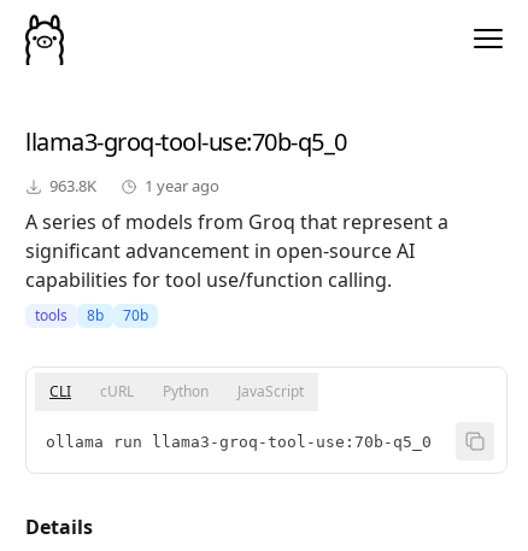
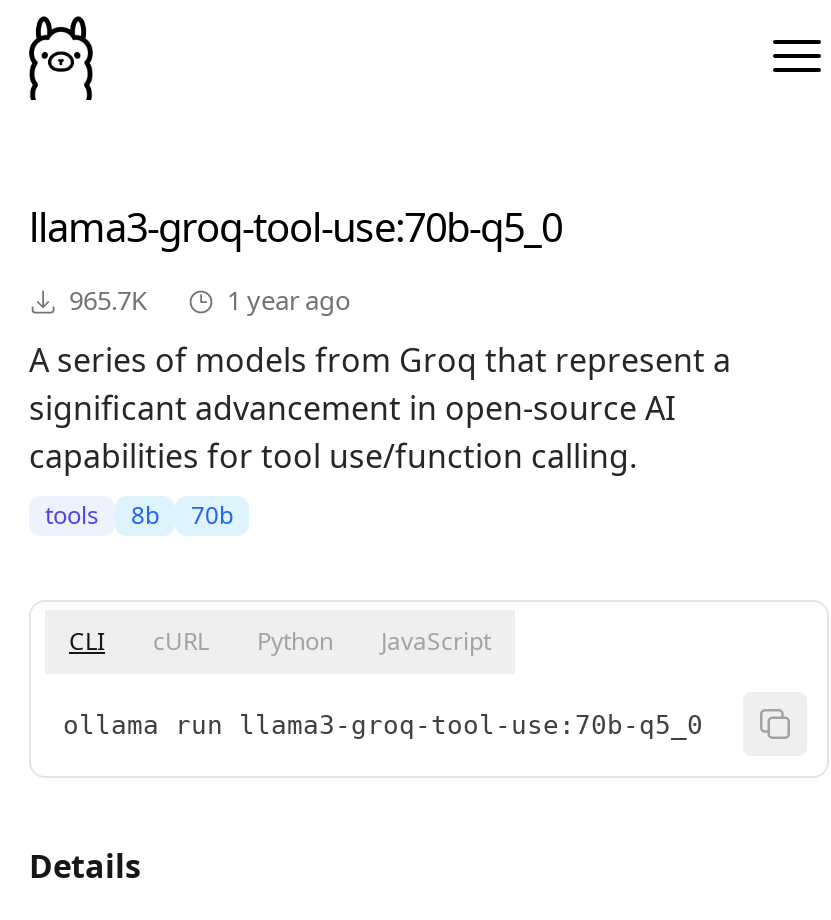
- 963.8K
+ 965.7K
